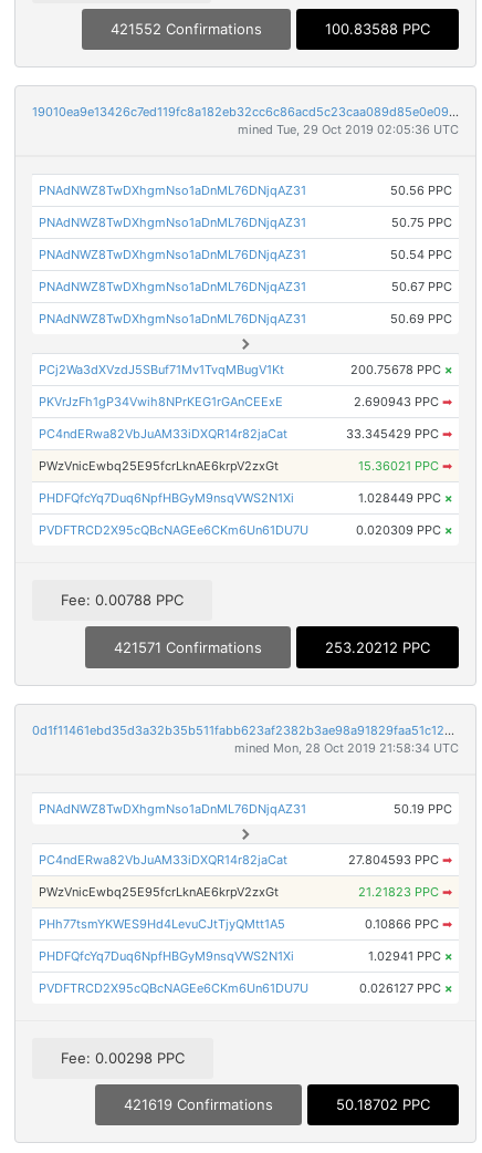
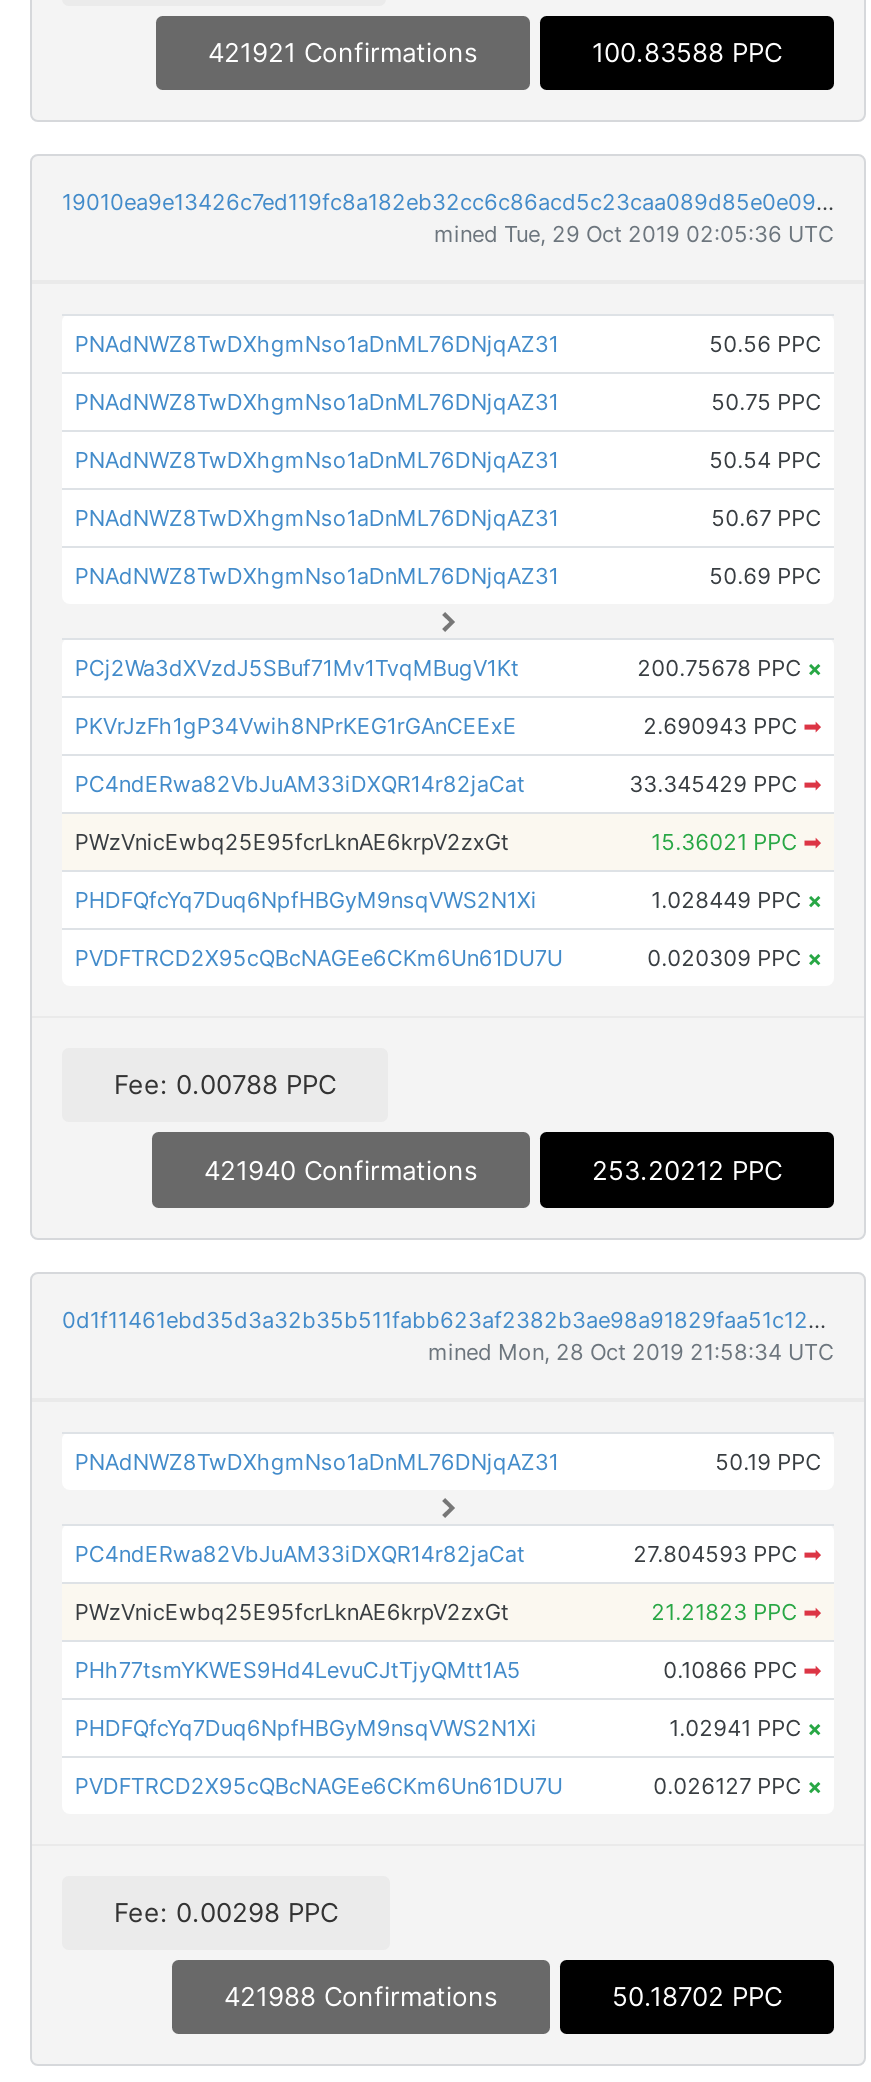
- 421552 Confirmations
+ 421921 Confirmations

- 421571 Confirmations
+ 421940 Confirmations

- 421619 Confirmations
+ 421988 Confirmations
